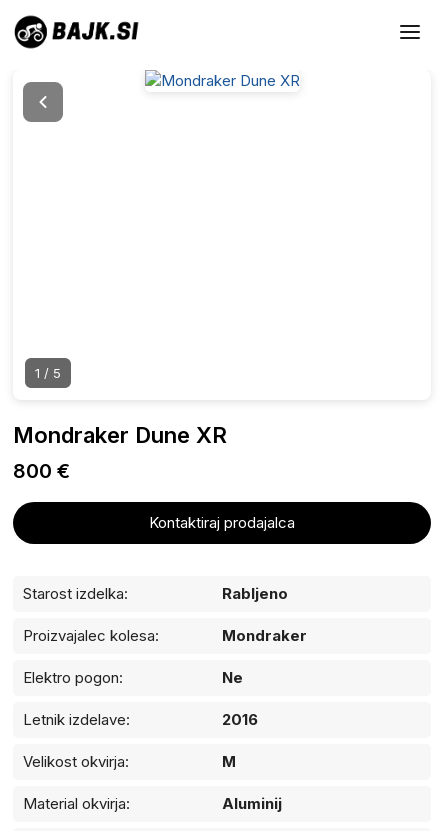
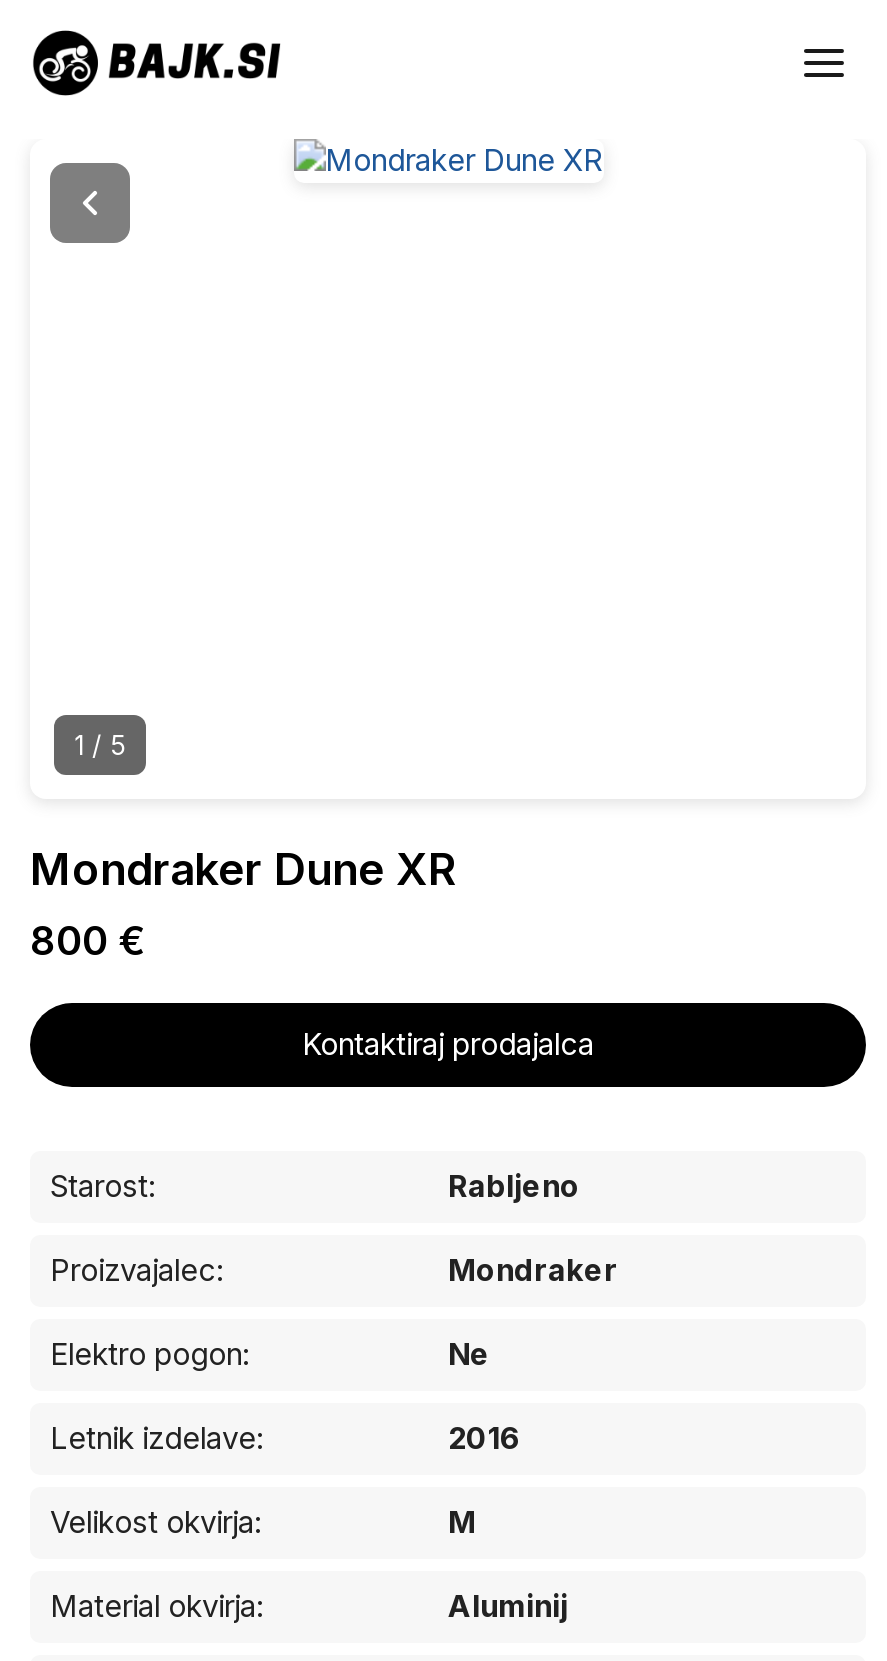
- Starost izdelka:
+ Starost:

- Proizvajalec kolesa:
+ Proizvajalec:
